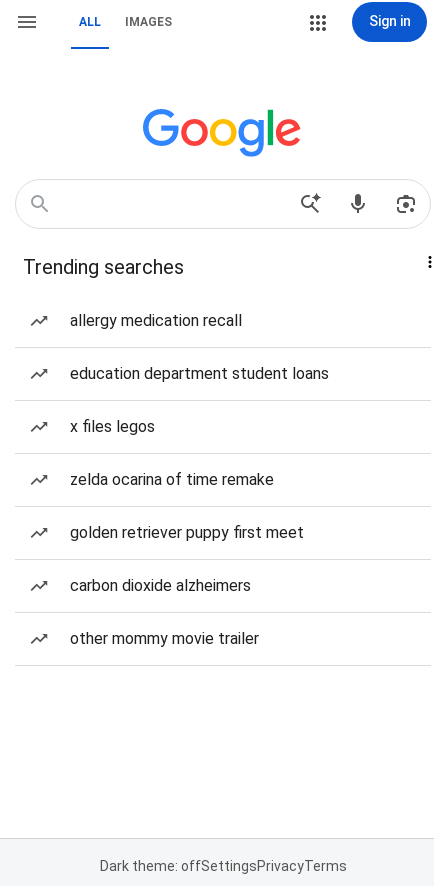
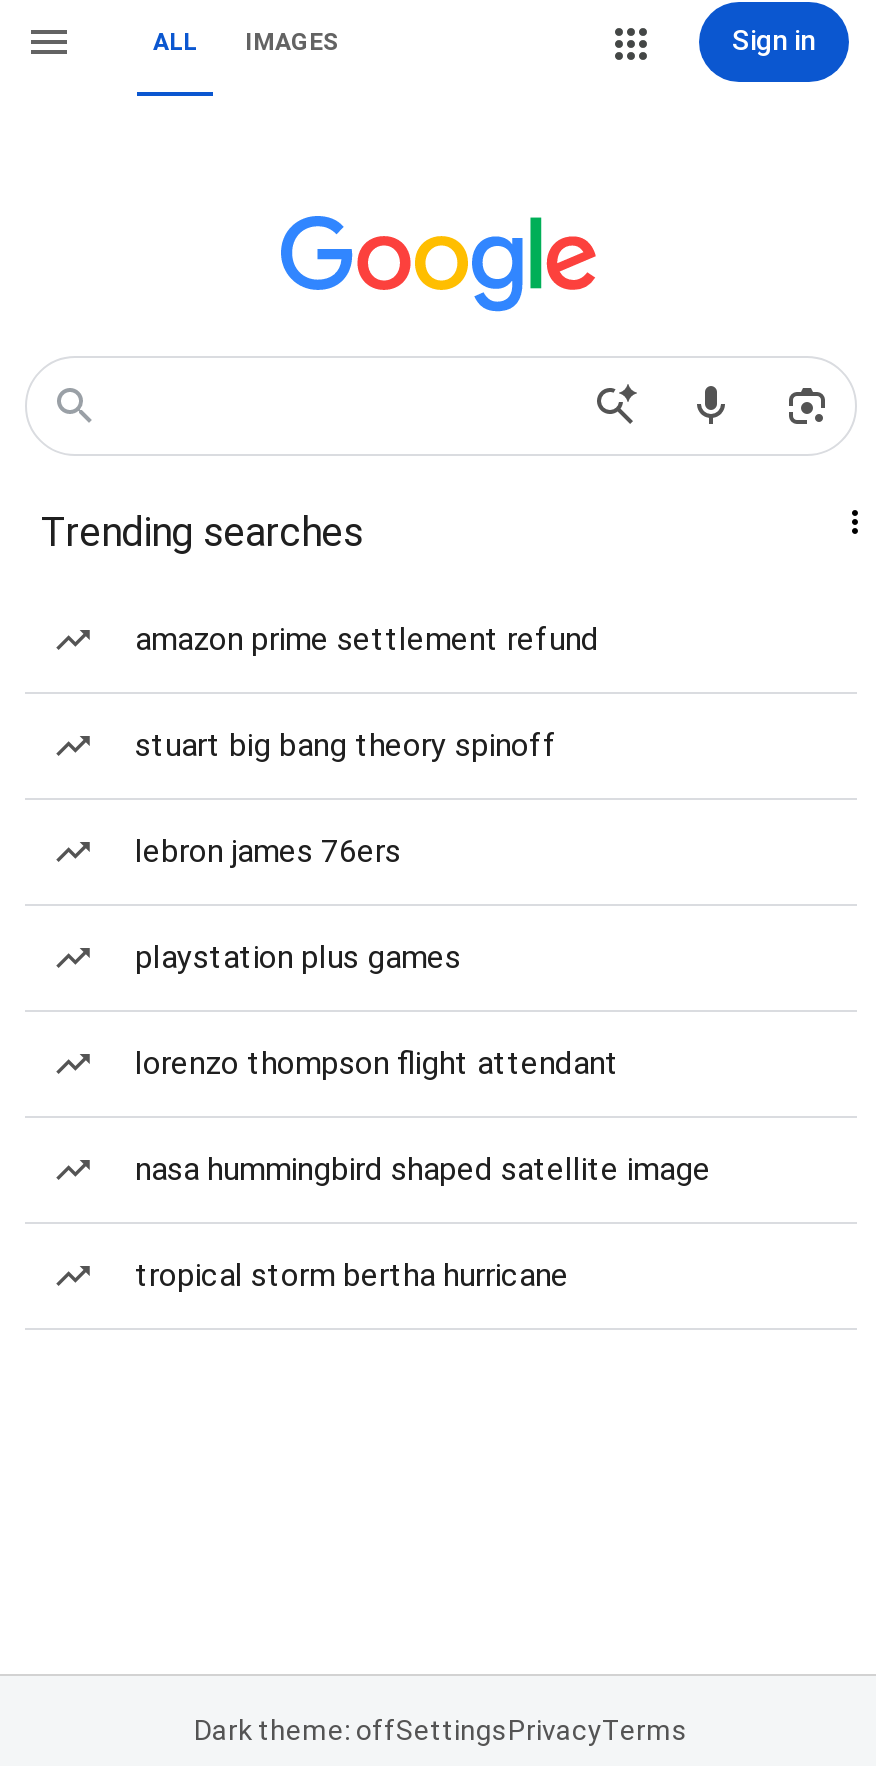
- allergy medication recall
+ amazon prime settlement refund

- education department student loans
+ stuart big bang theory spinoff

- x files legos
+ lebron james 76ers

- zelda ocarina of time remake
+ playstation plus games

- golden retriever puppy first meet
+ lorenzo thompson flight attendant

- carbon dioxide alzheimers
+ nasa hummingbird shaped satellite image

- other mommy movie trailer
+ tropical storm bertha hurricane
